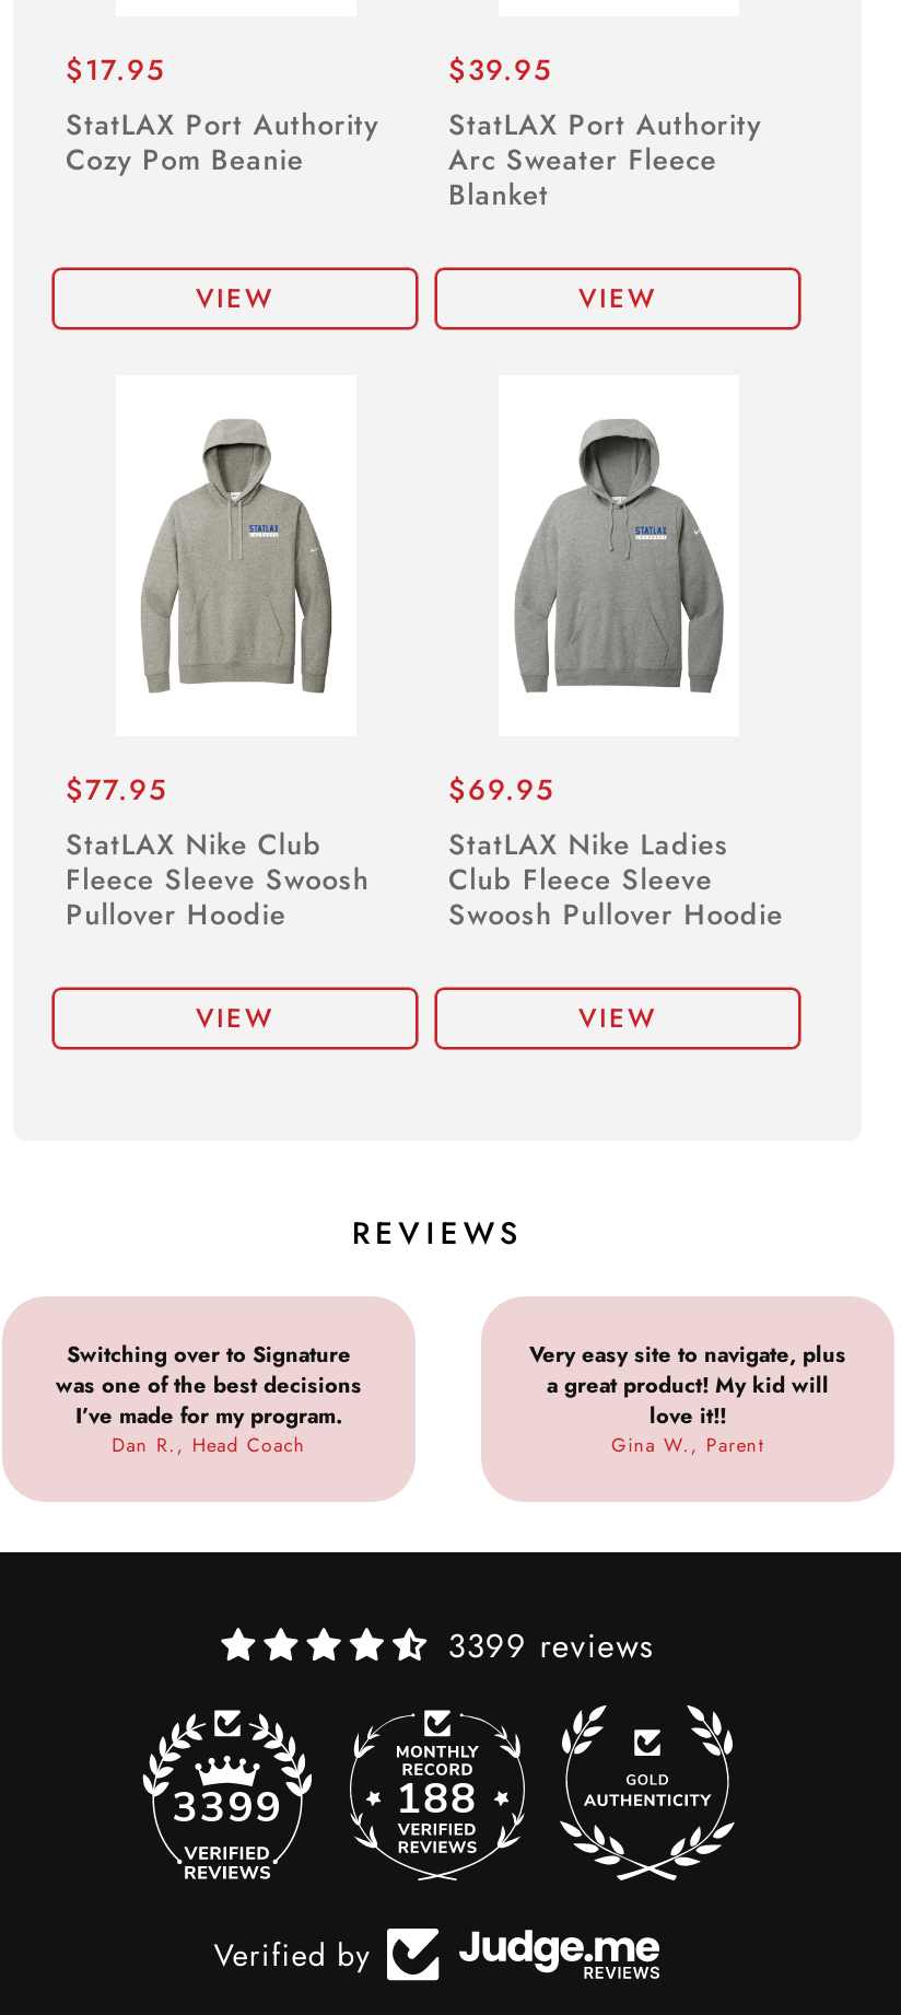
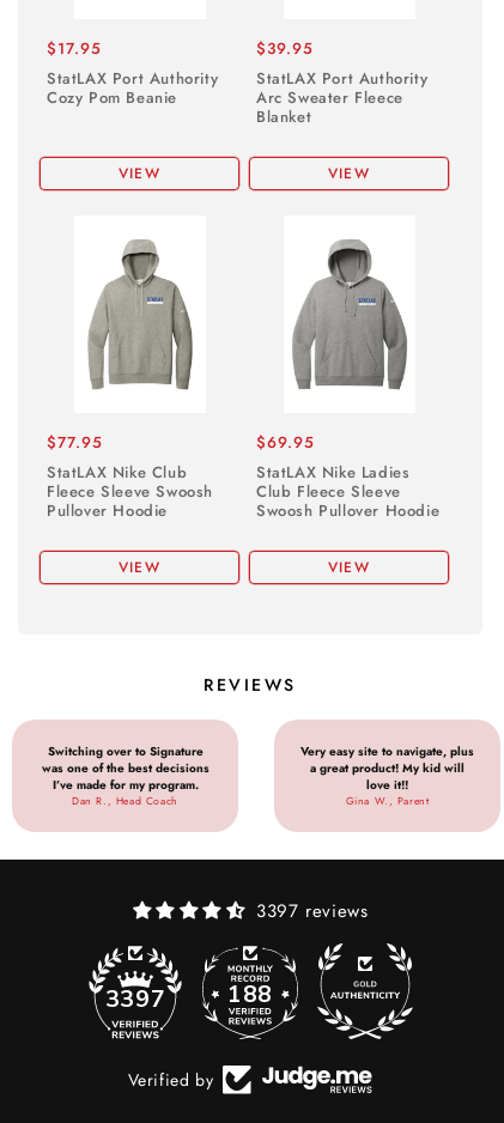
- 3399 reviews
+ 3397 reviews

- 3399 188
+ 3397 188
